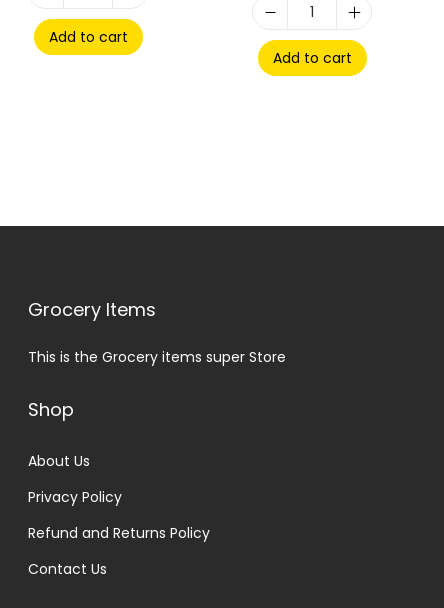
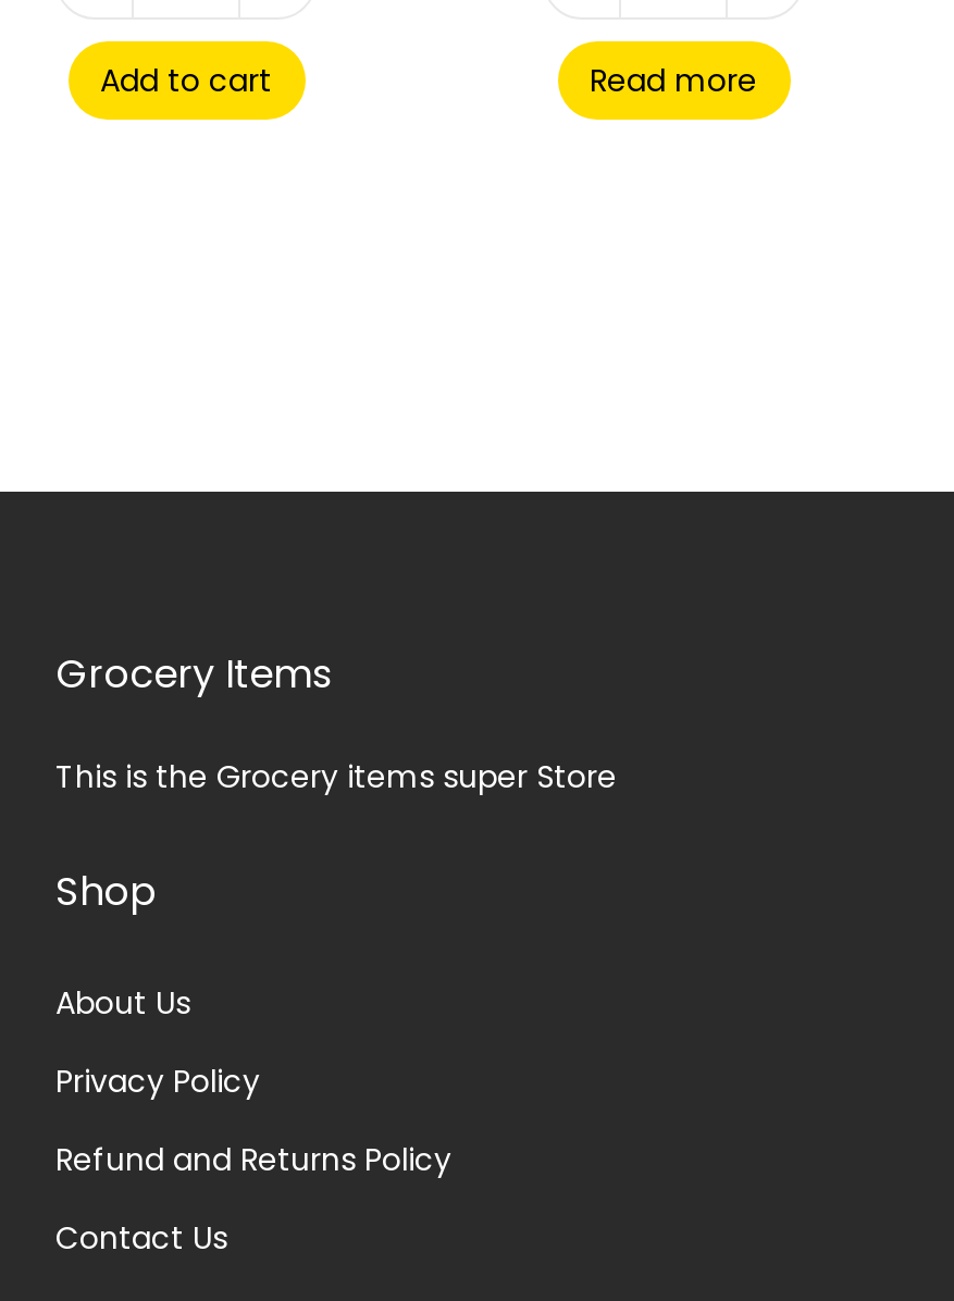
- Add to cart
+ Read more
